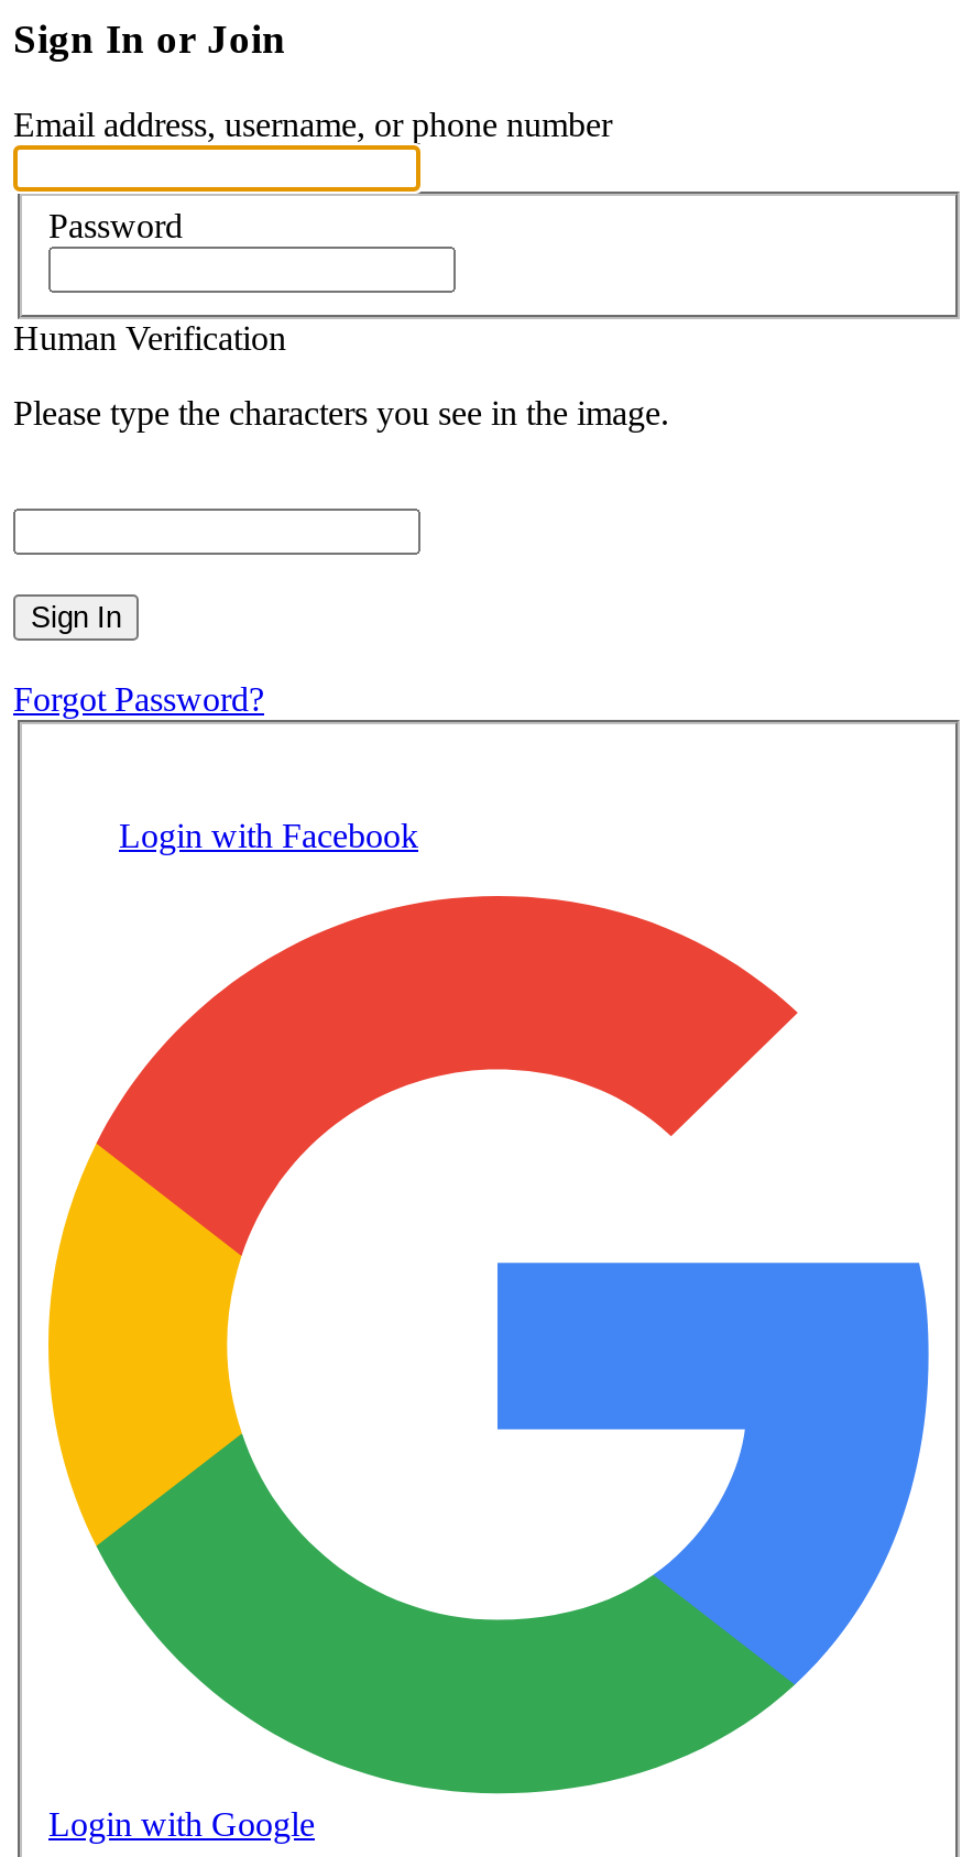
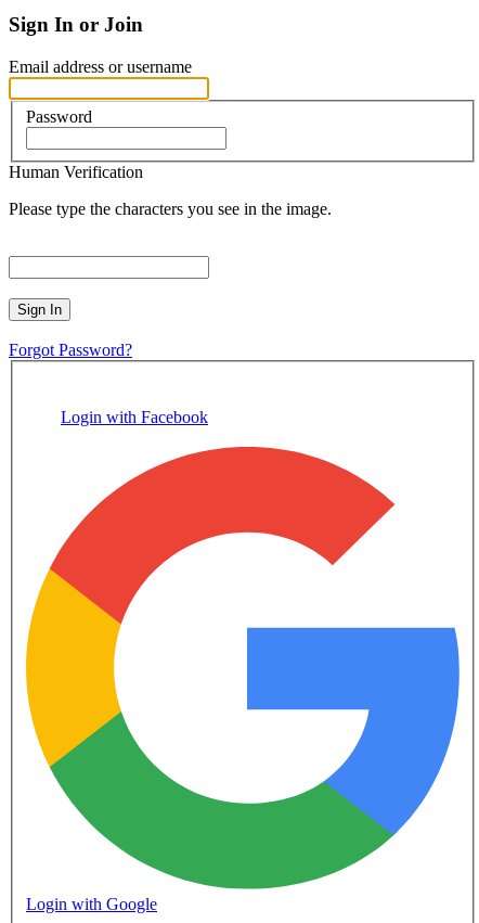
- Email address, username, or phone number
+ Email address or username
